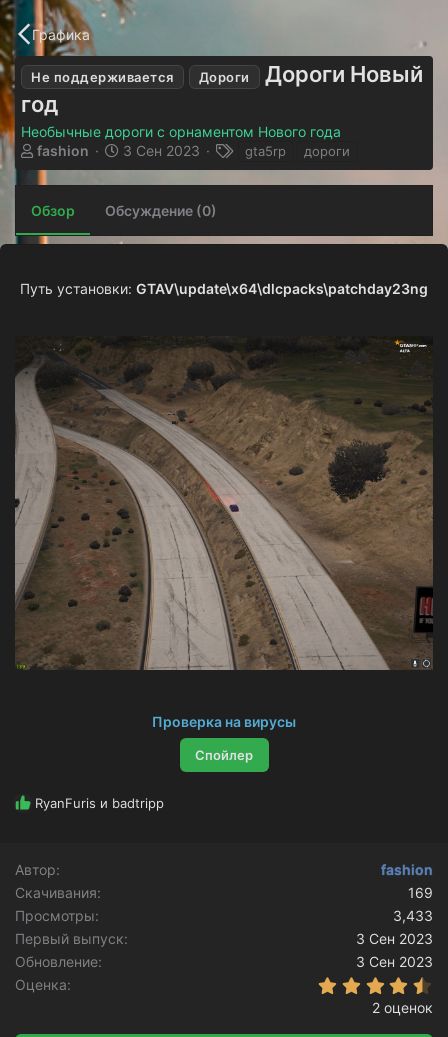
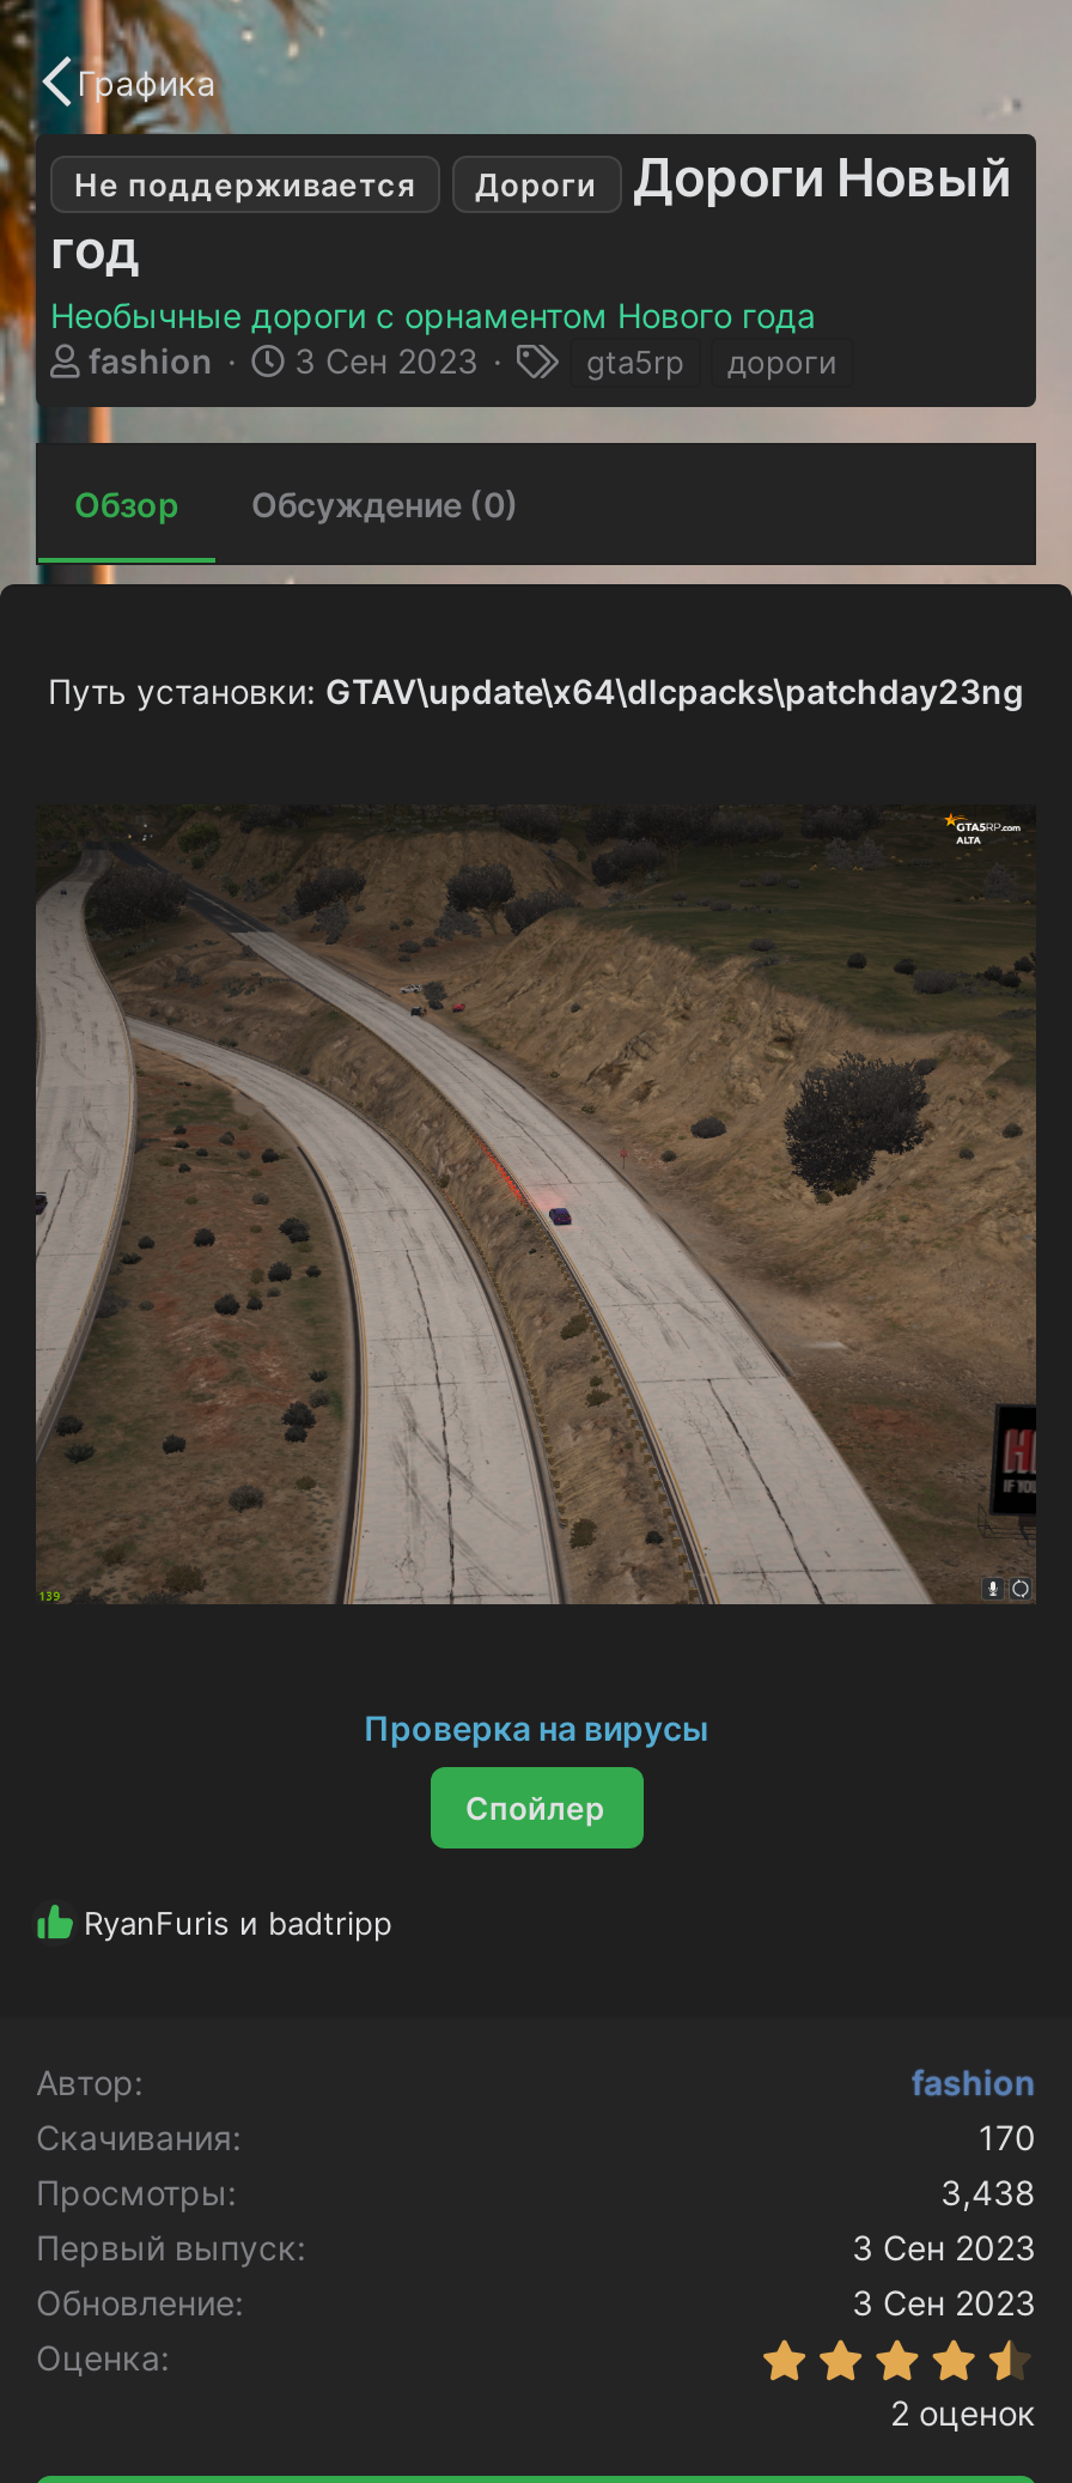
- 169
+ 170

- 3,433
+ 3,438
